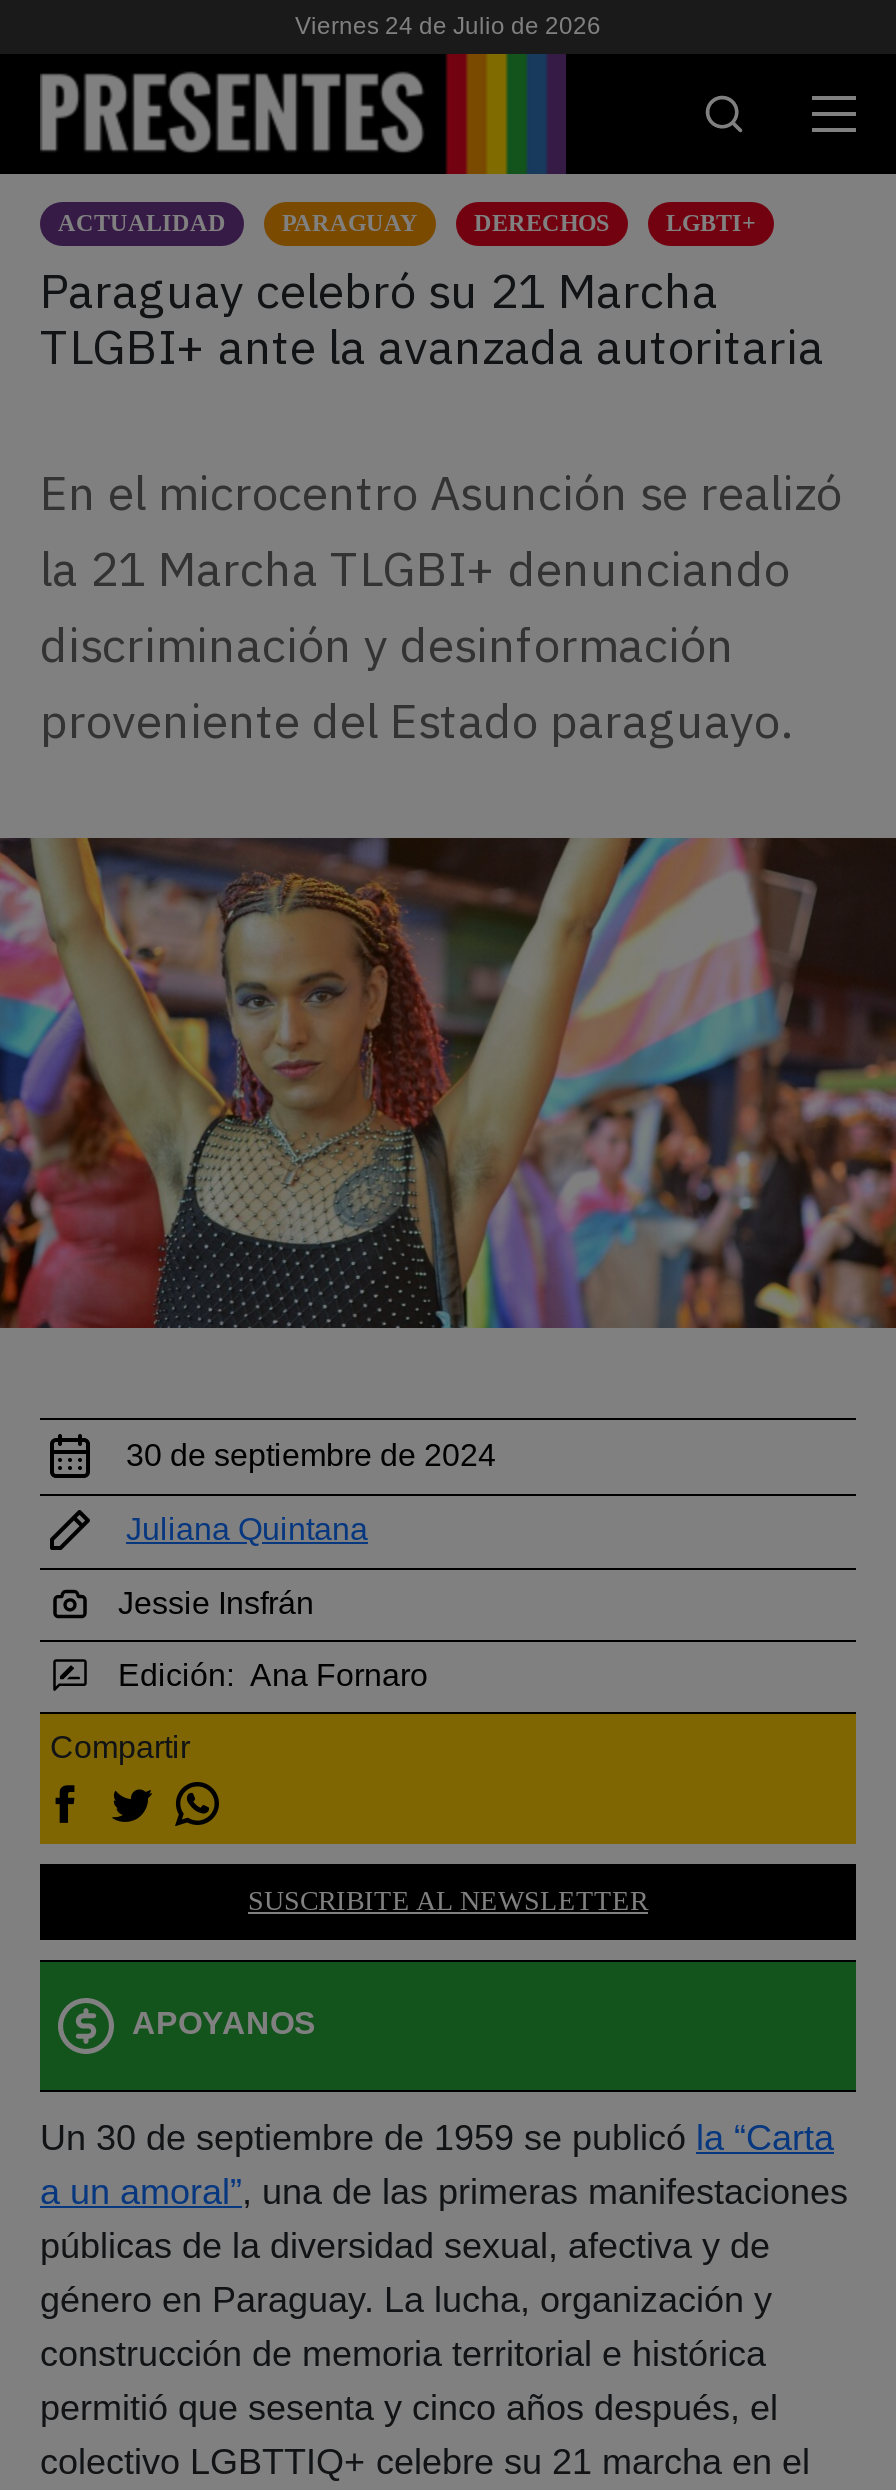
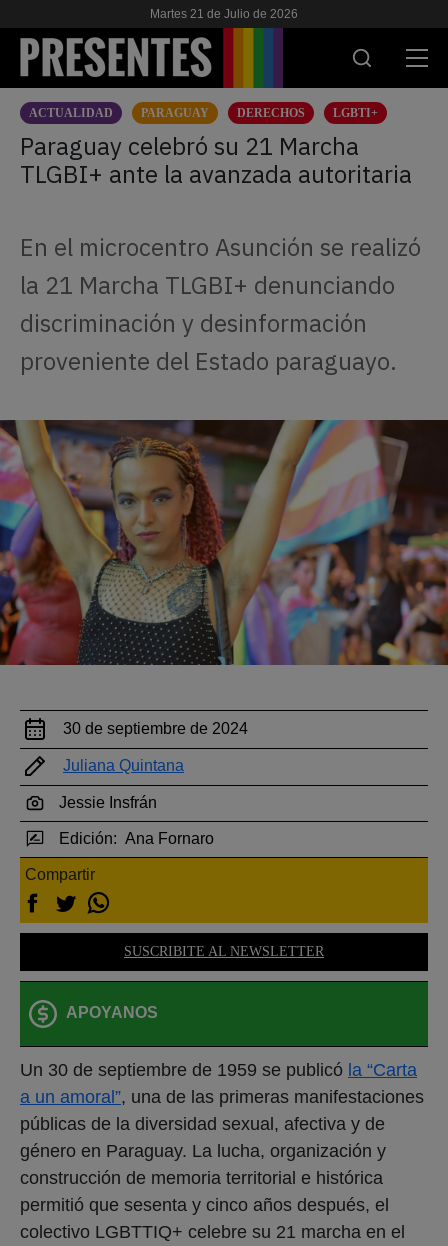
- Viernes 24 de Julio de 2026
+ Martes 21 de Julio de 2026
